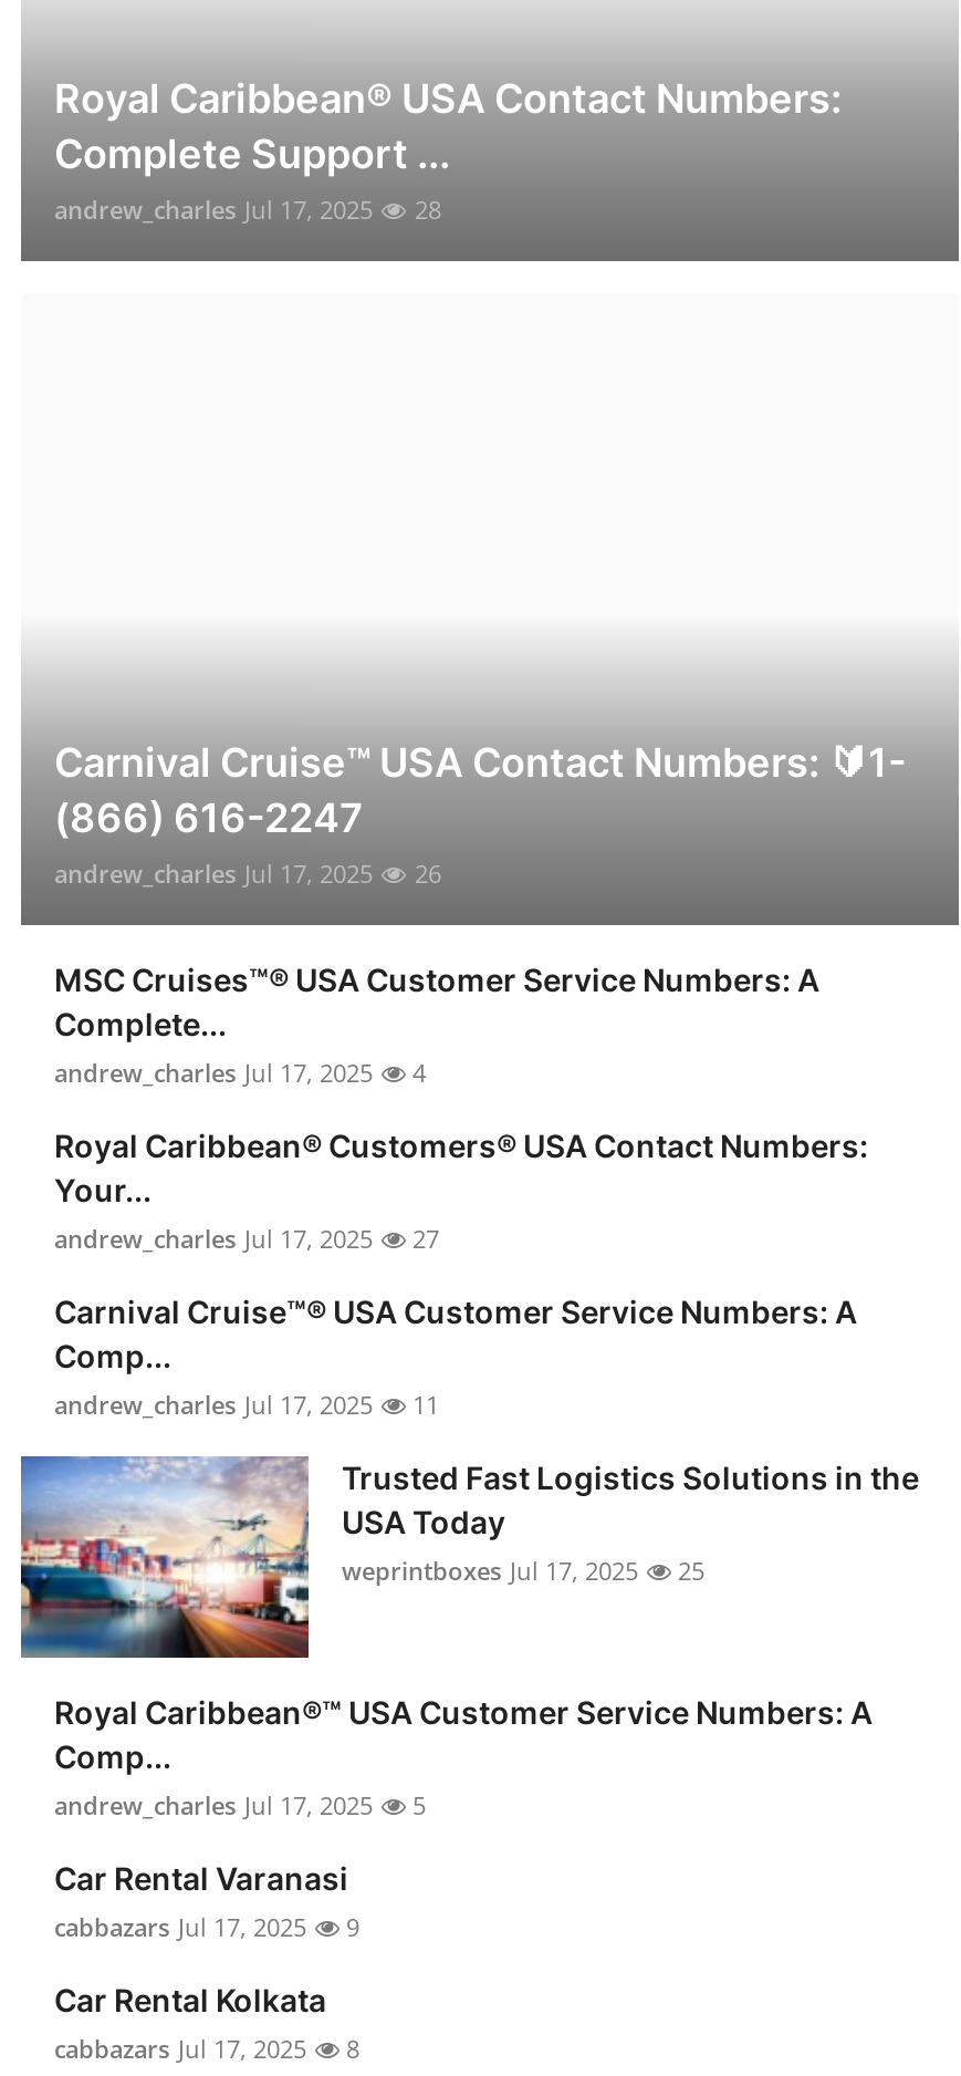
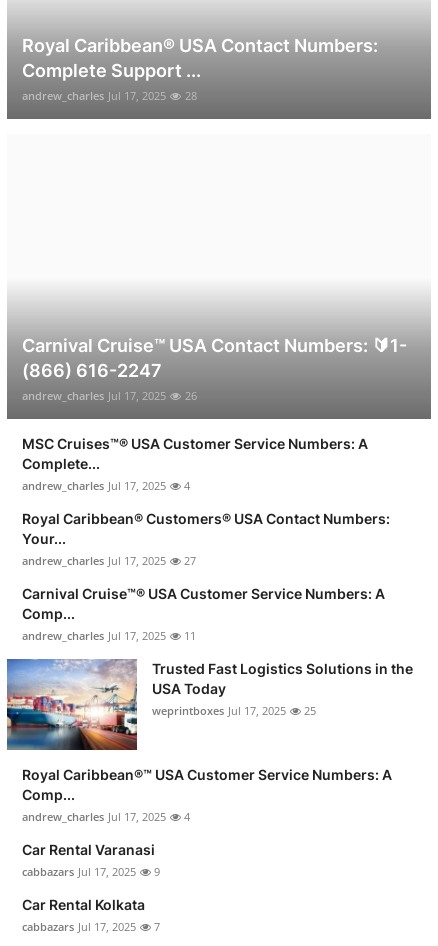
- andrew_charles Jul 17, 2025 5
+ andrew_charles Jul 17, 2025 4

- cabbazars Jul 17, 2025 8
+ cabbazars Jul 17, 2025 7
